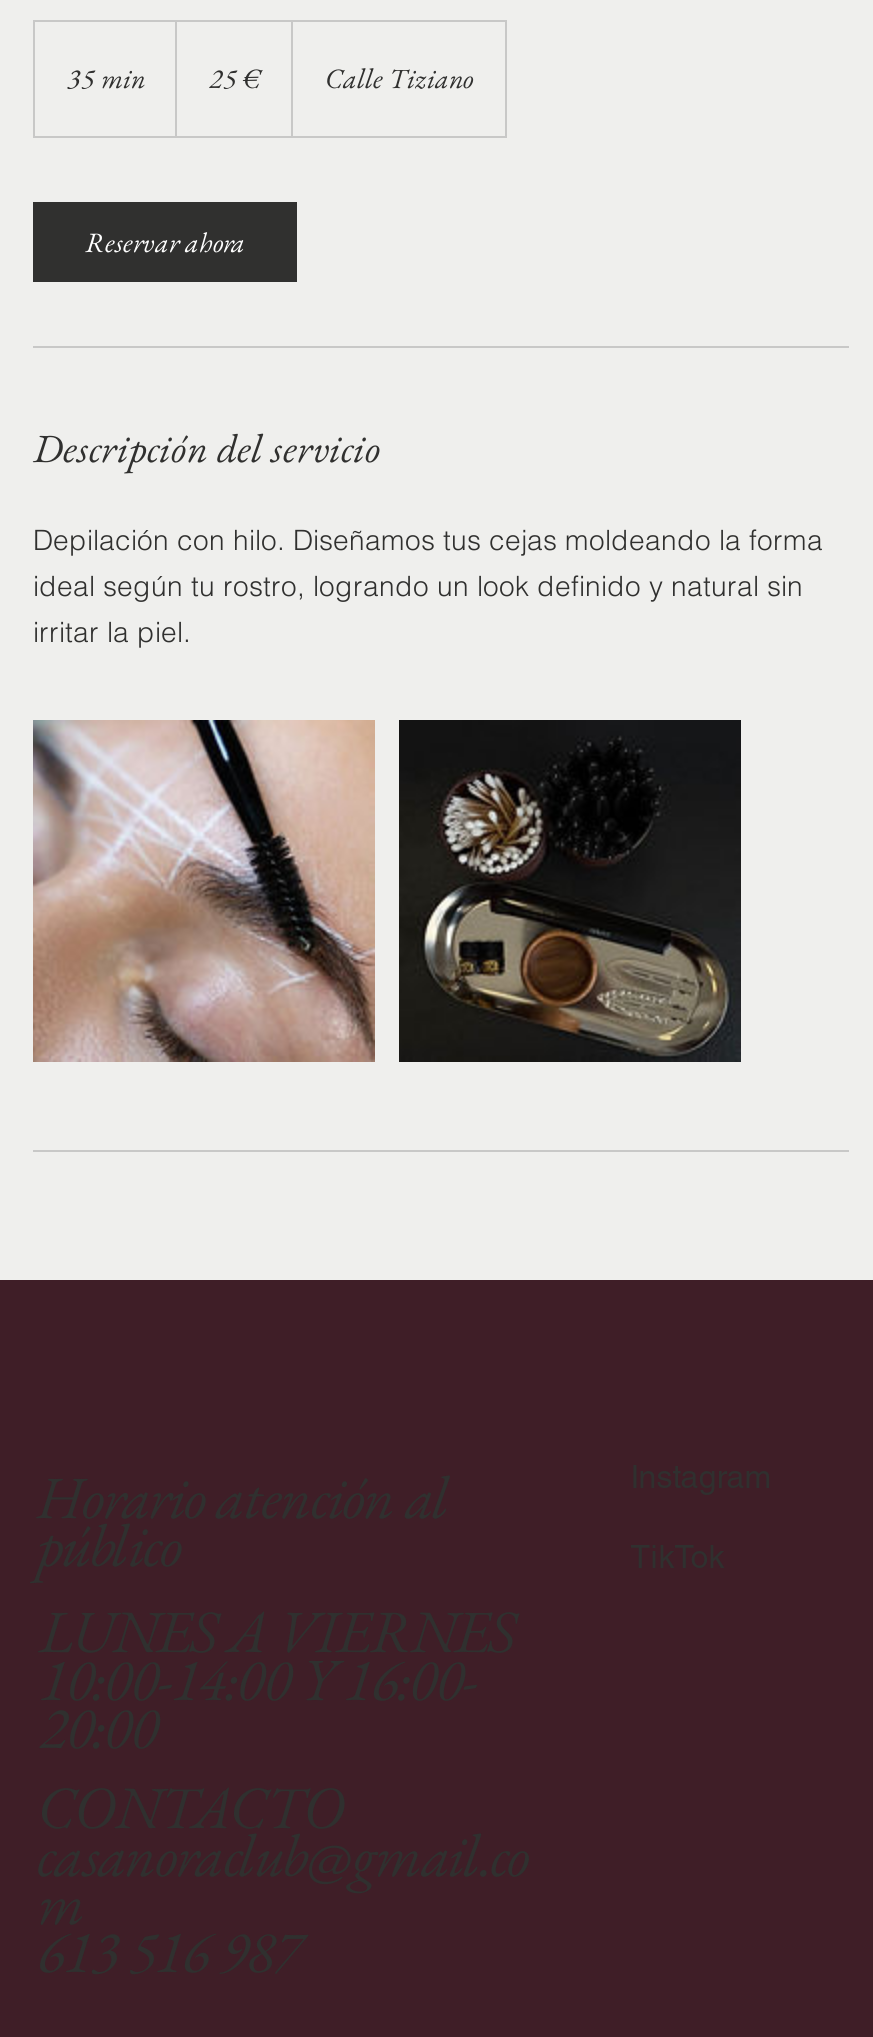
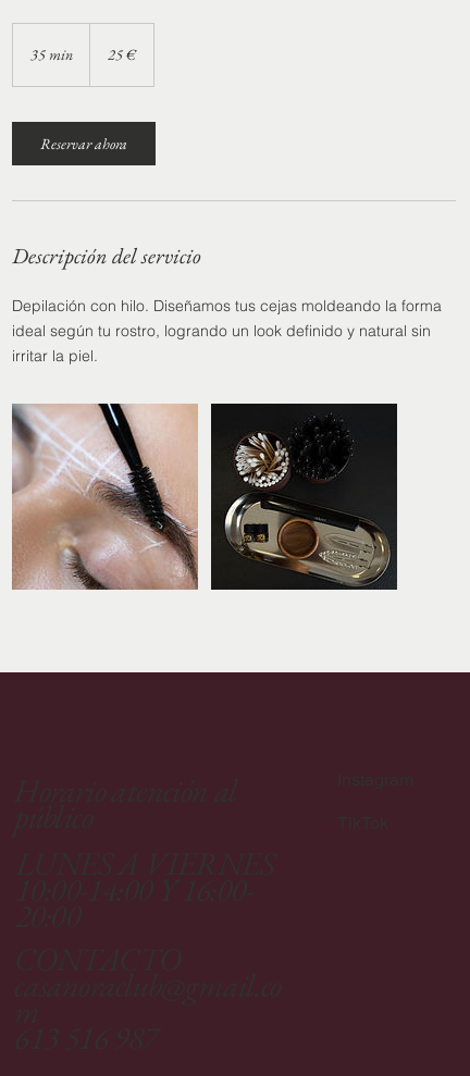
- Calle Tiziano
